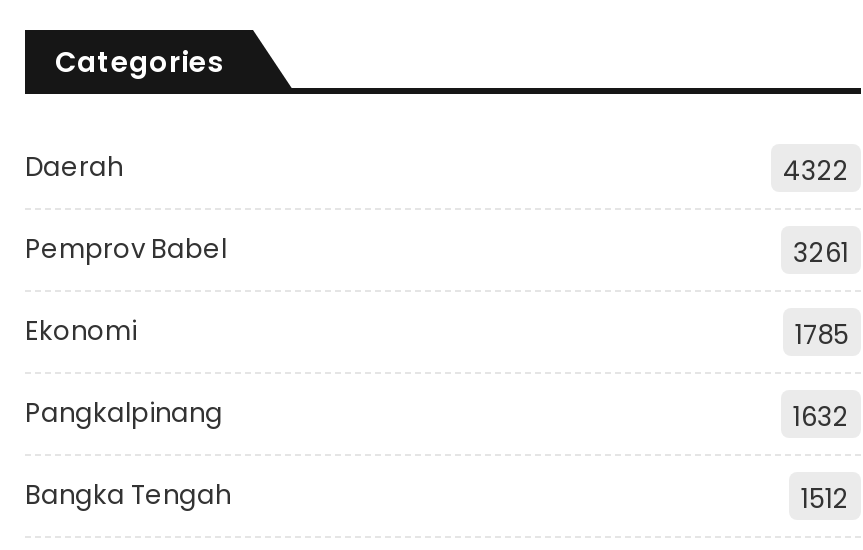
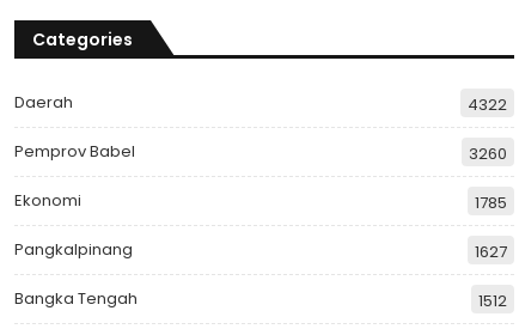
- 3261
+ 3260

- 1632
+ 1627
